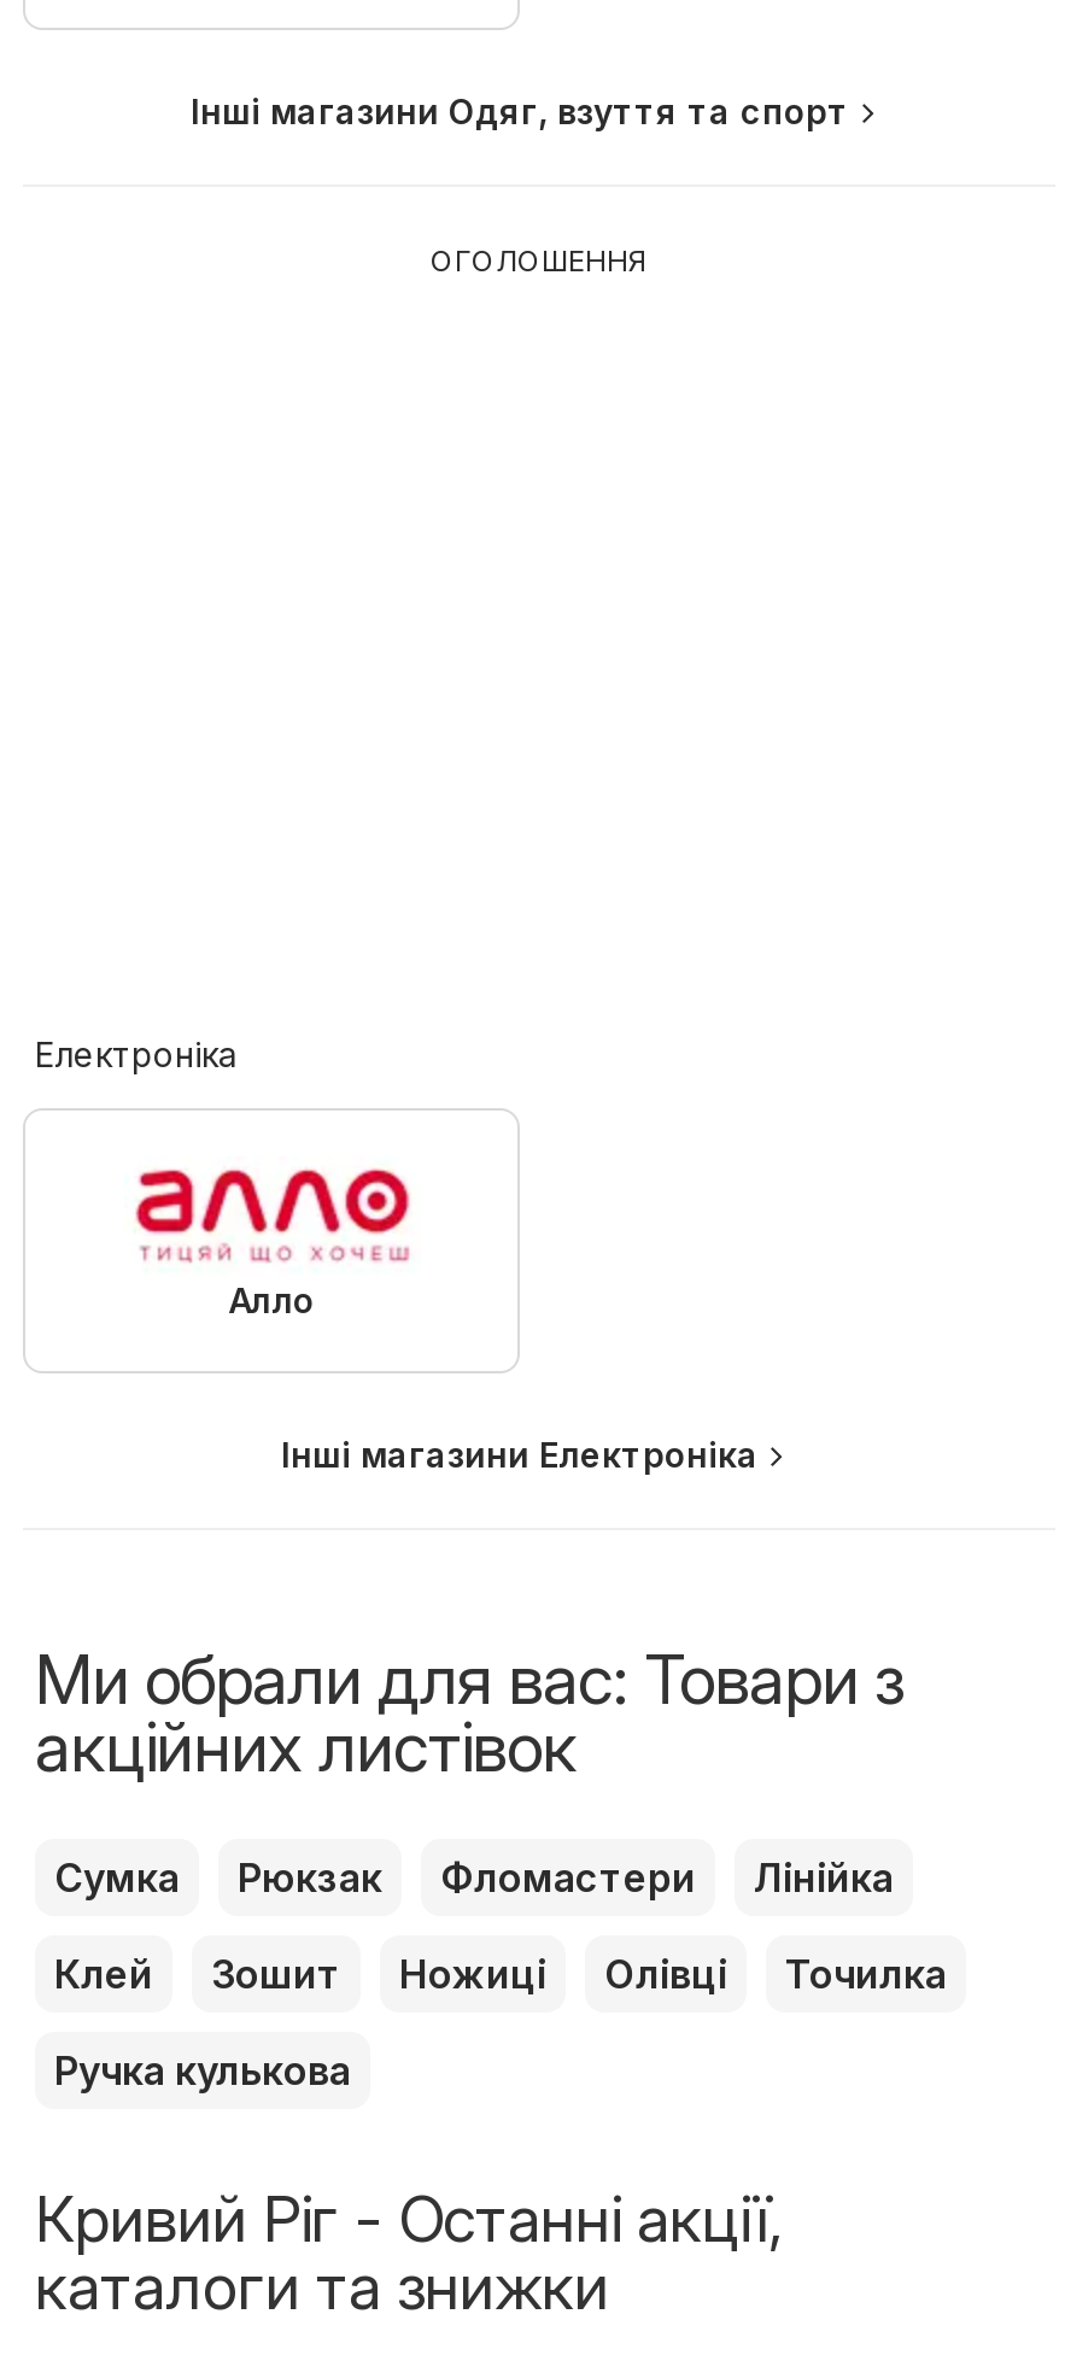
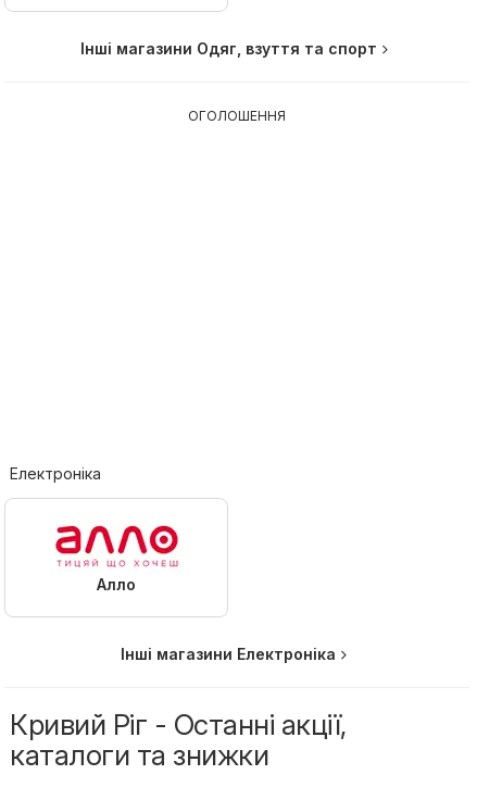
- Ми обрали для вас: Товари з
- акційних листівок
- Сумка
- Рюкзак
- Фломастери
- Лінійка
- Клей
- Зошит
- Ножиці
- Олівці
- Точилка
- Ручка кулькова
